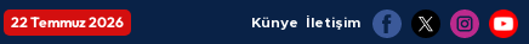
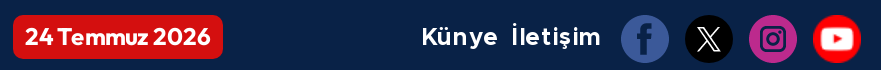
- 22 Temmuz 2026
+ 24 Temmuz 2026
